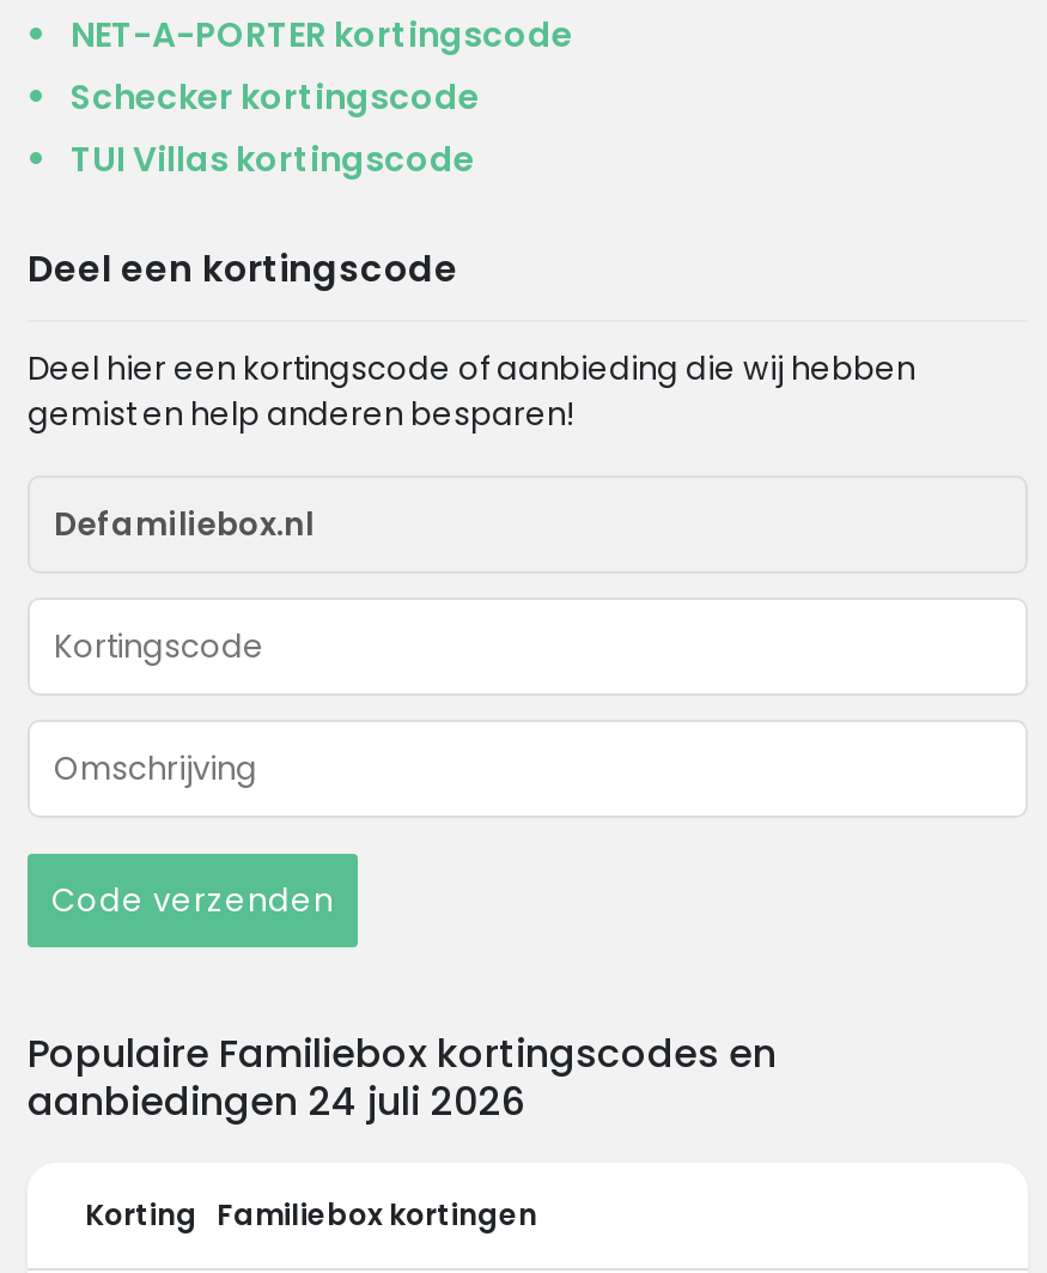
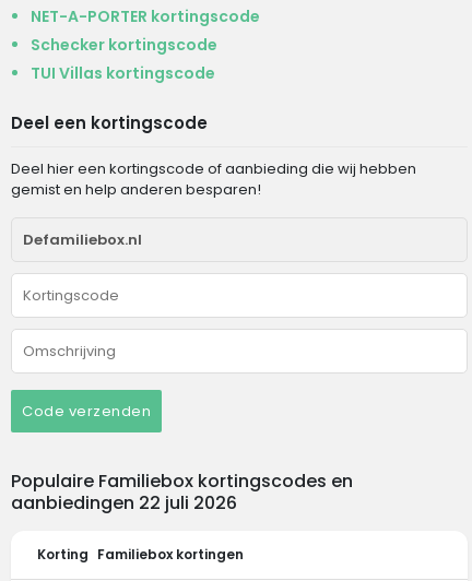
- aanbiedingen 24 juli 2026
+ aanbiedingen 22 juli 2026
